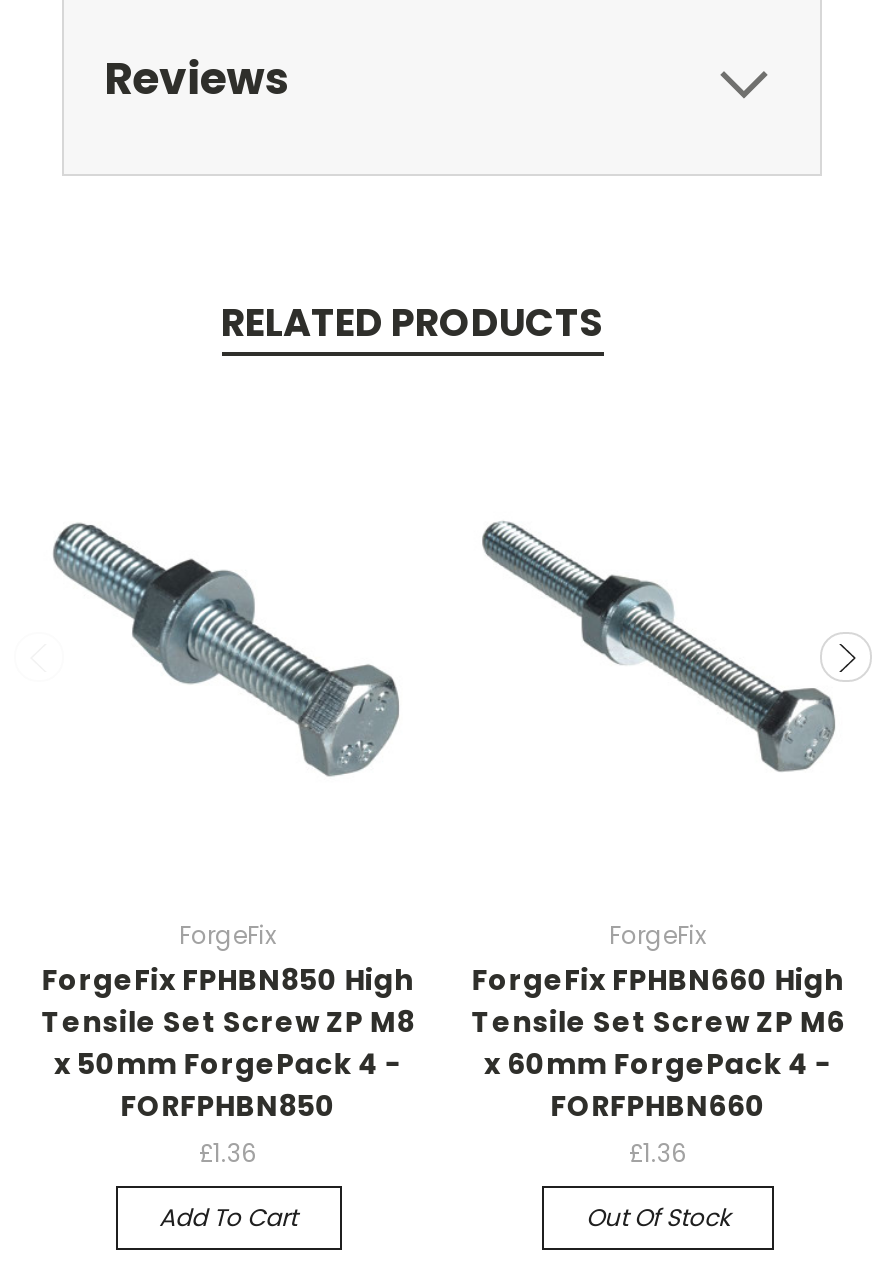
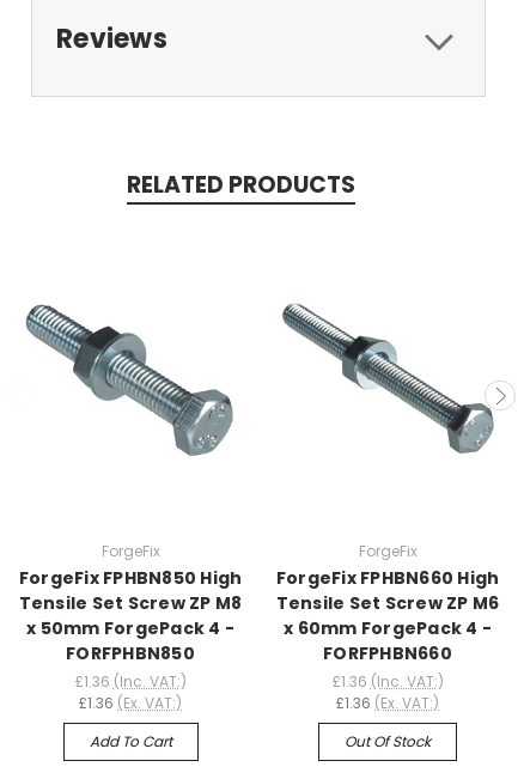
- £1.36
+ £1.36 (Inc. VAT:)
+ £1.36 (Ex. VAT:)

- £1.36
+ £1.36 (Inc. VAT:)
+ £1.36 (Ex. VAT:)
